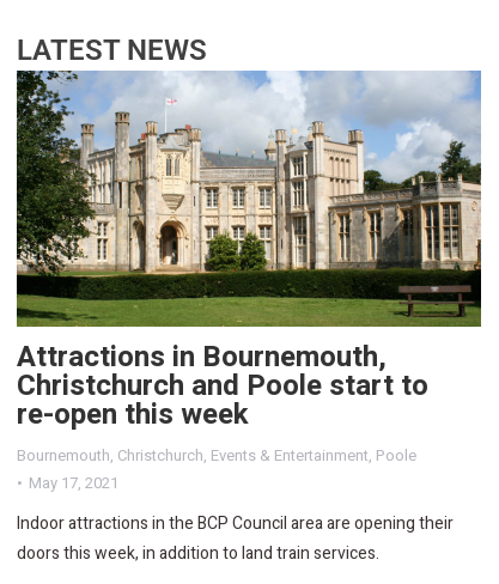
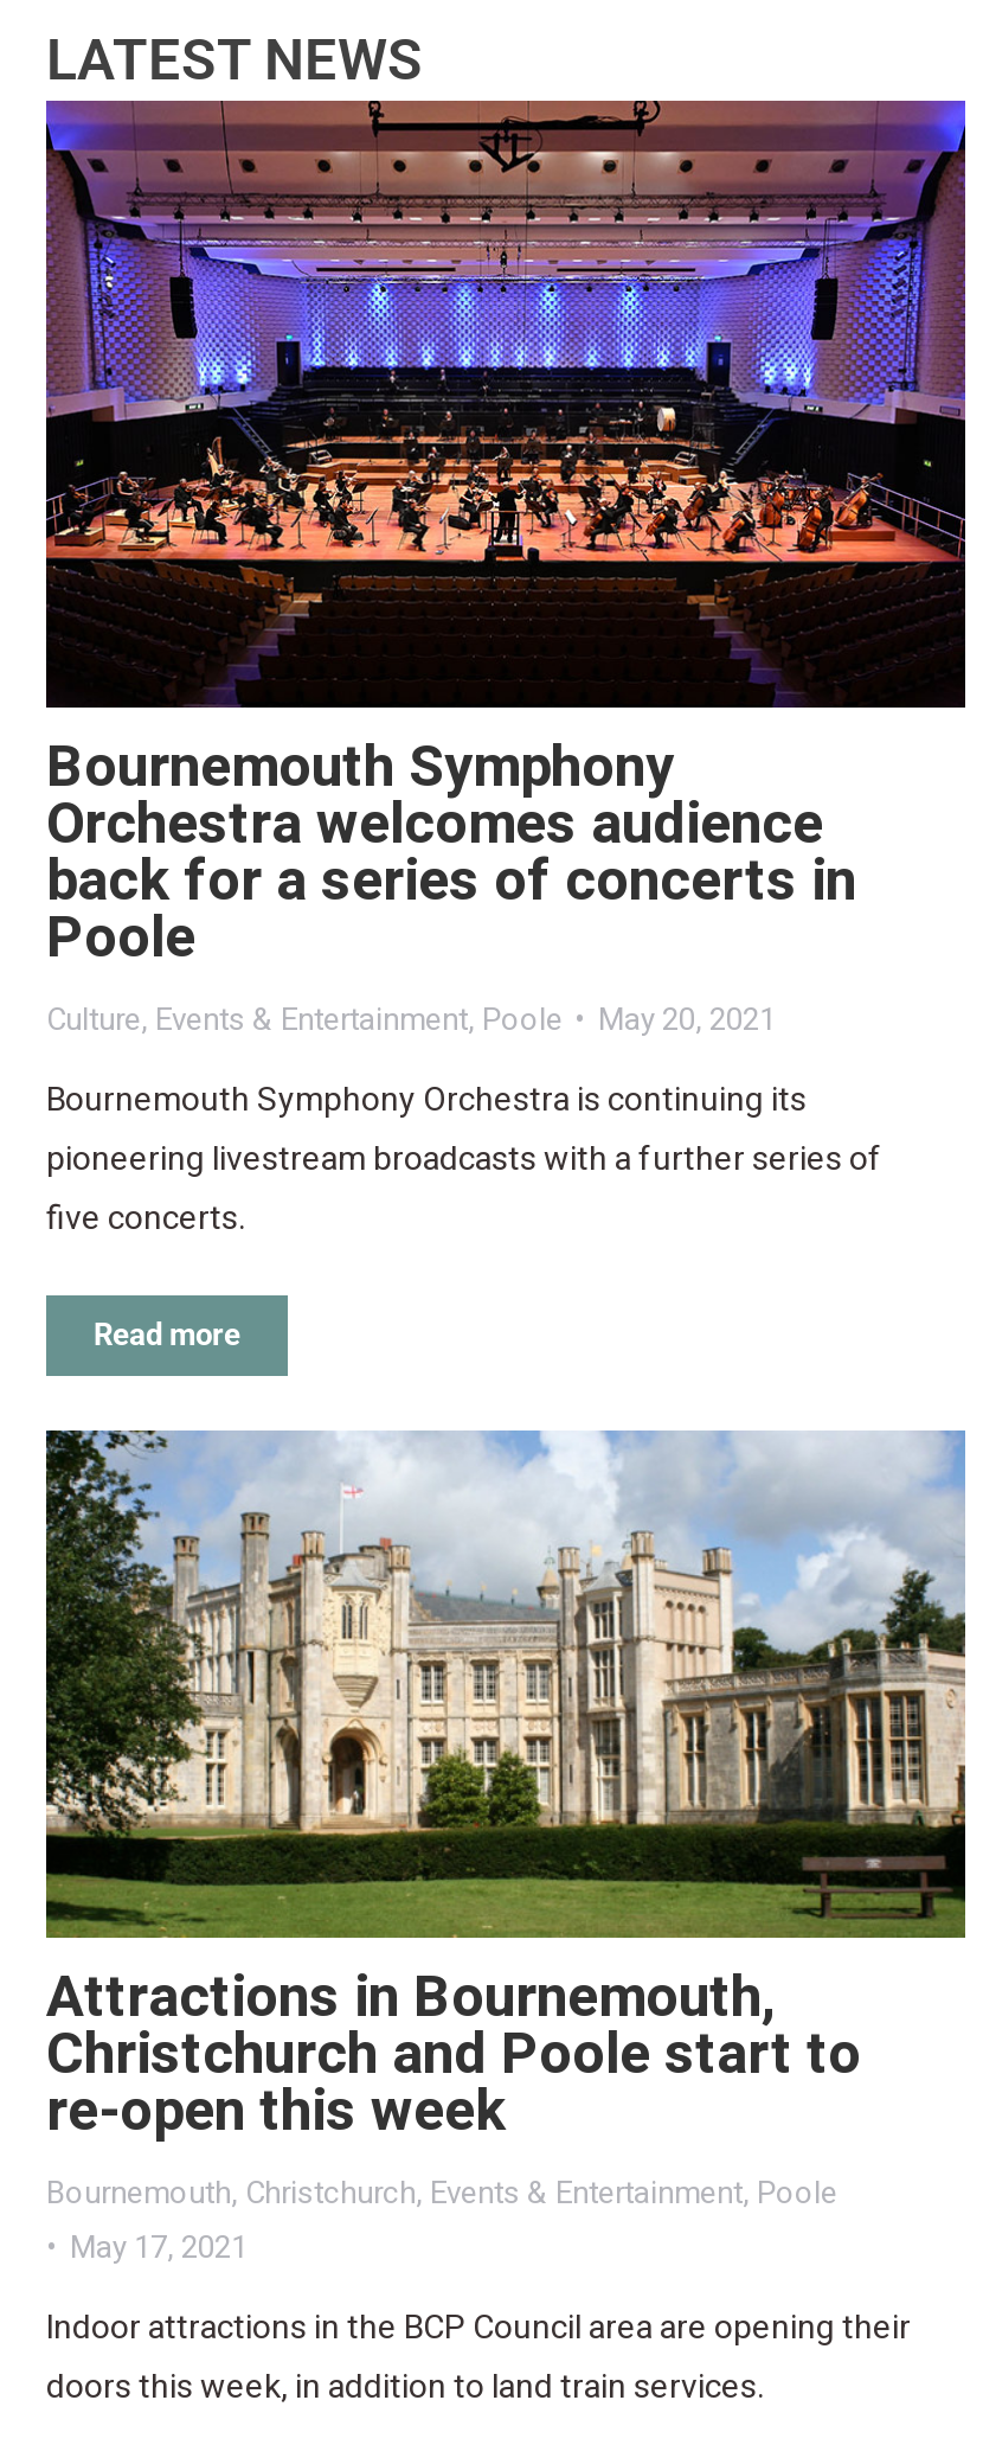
+ [image]
+ Bournemouth Symphony
+ Orchestra welcomes audience
+ back for a series of concerts in
+ Poole
+ Culture, Events & Entertainment, Poole
+ May 20, 2021
+ Bournemouth Symphony Orchestra is continuing its
+ pioneering livestream broadcasts with a further series of
+ five concerts.
+ Read more
